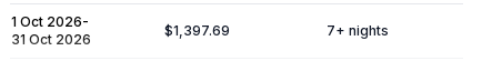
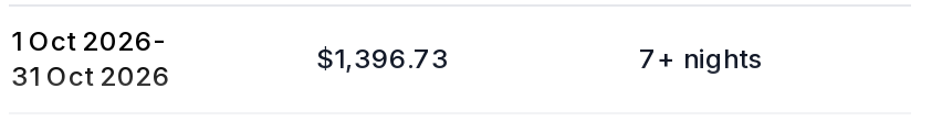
- $1,397.69
+ $1,396.73
